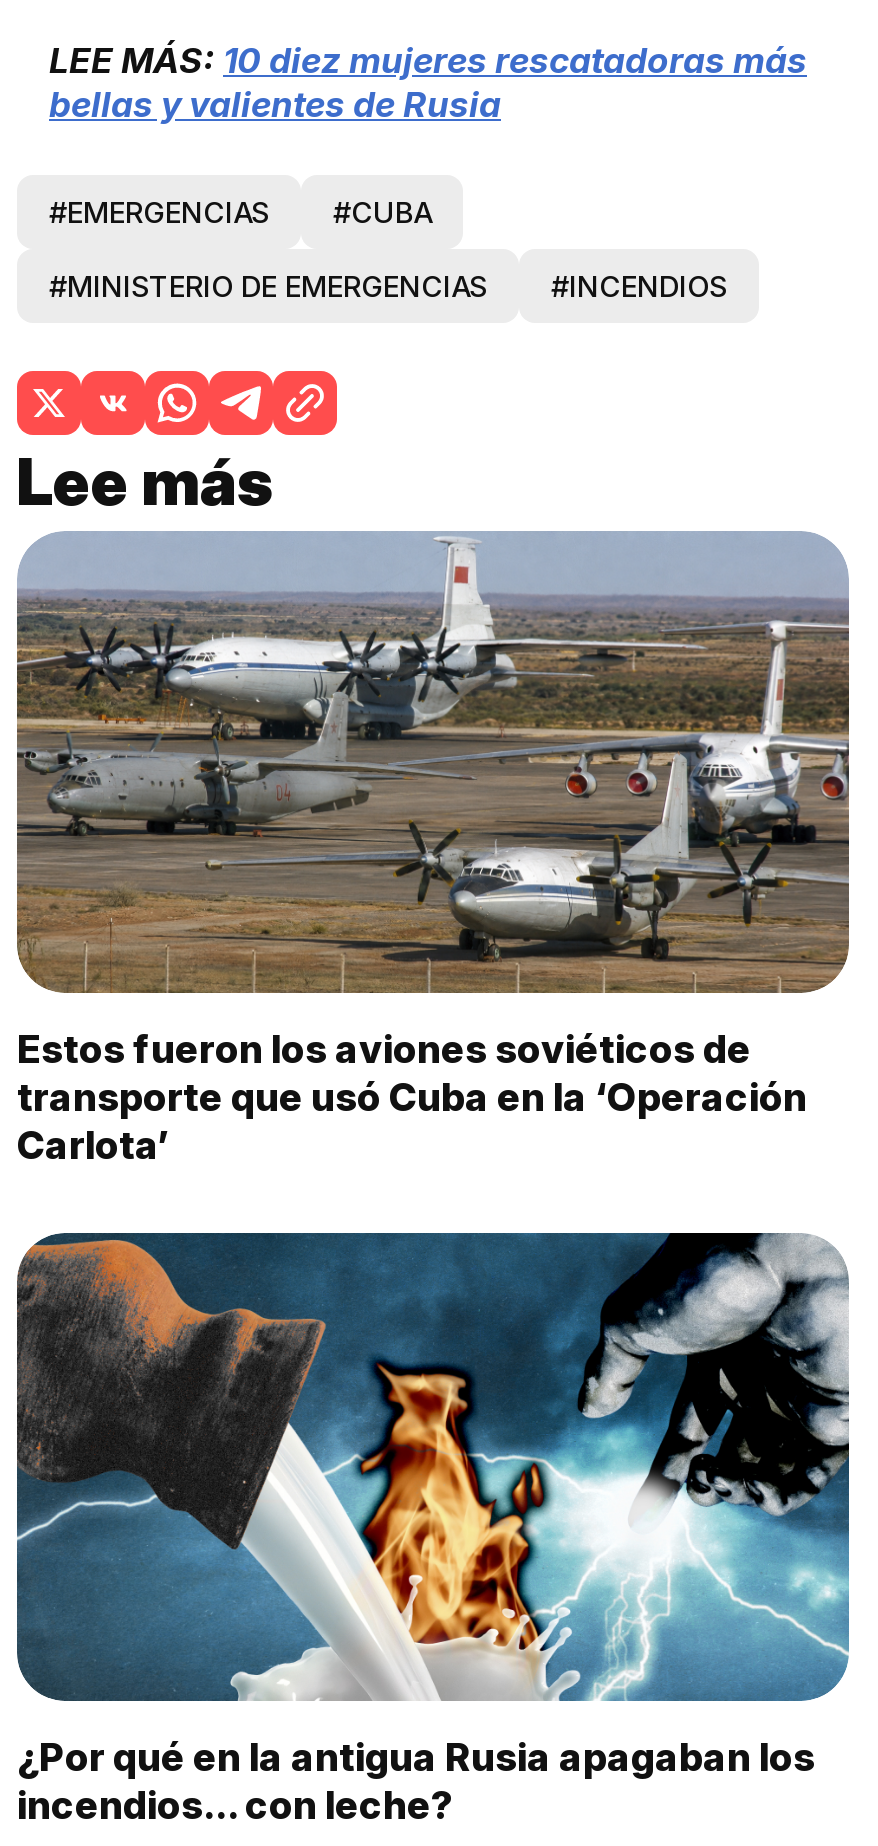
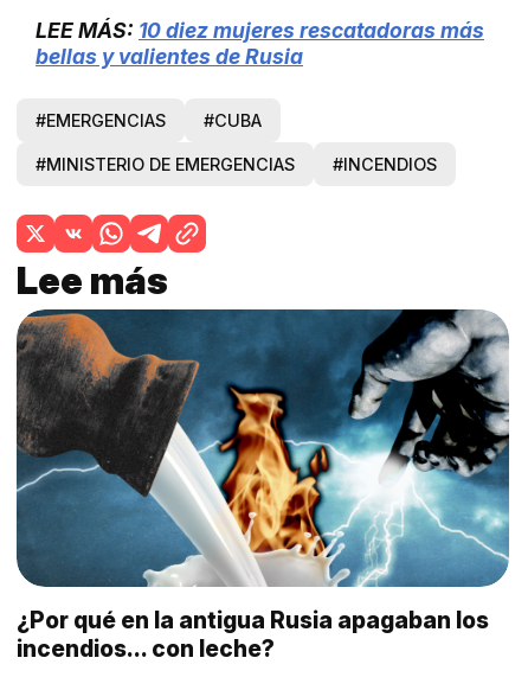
- [image]
- Estos fueron los aviones soviéticos de
- transporte que usó Cuba en la ‘Operación
- Carlota’
